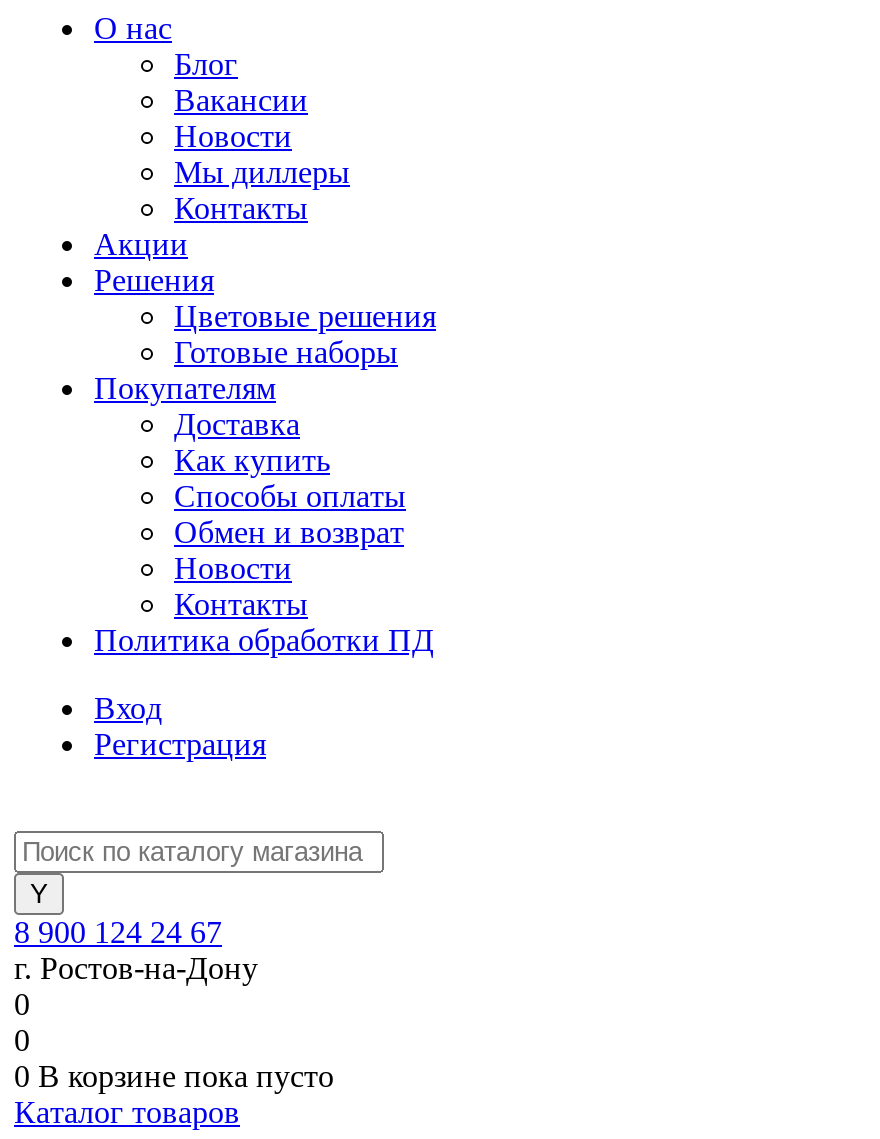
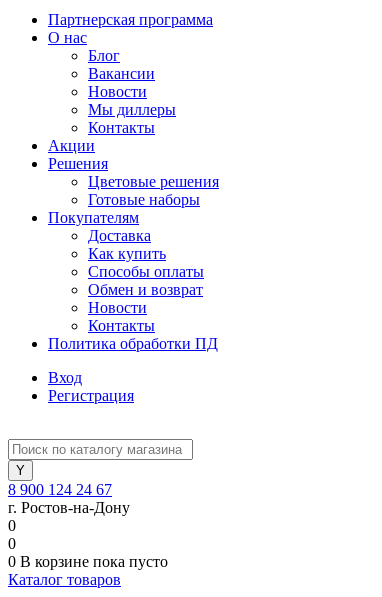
+ Партнерская программа
